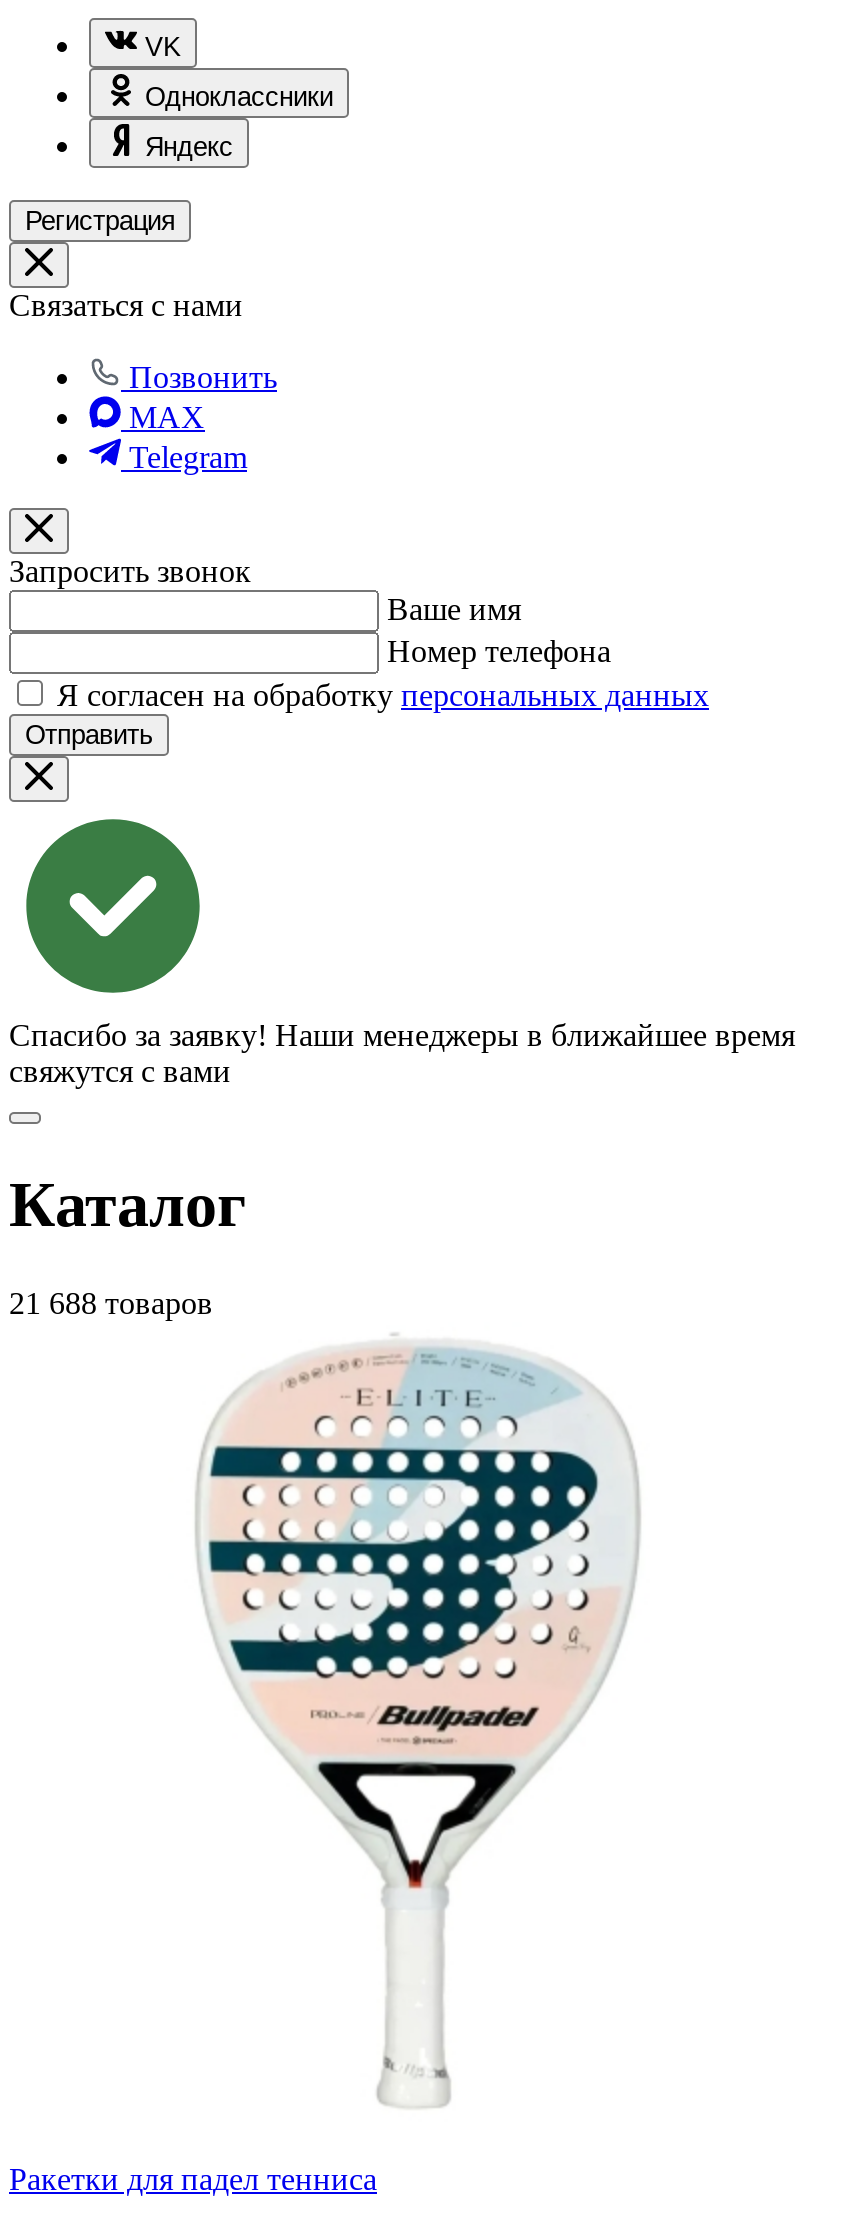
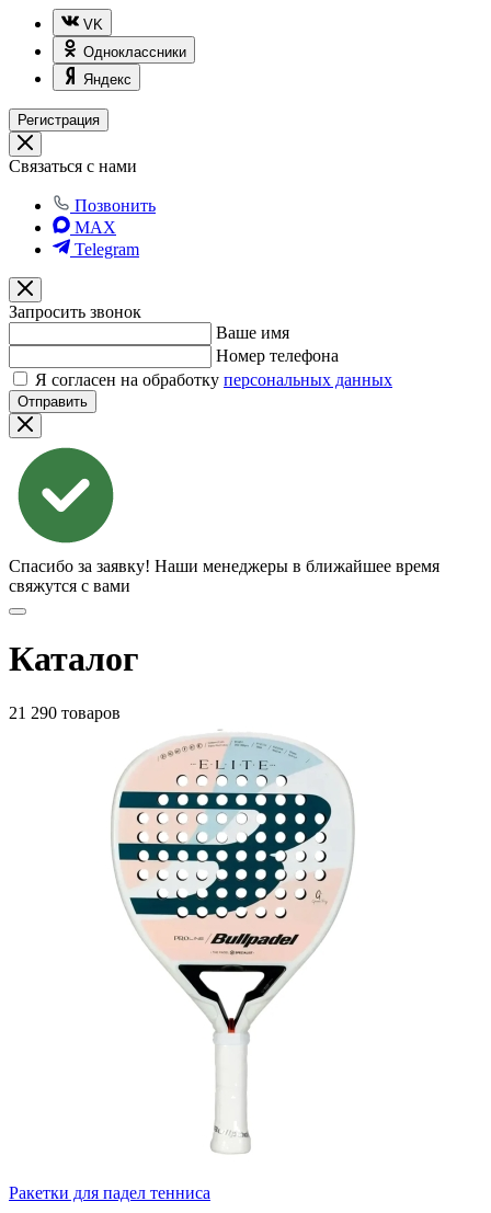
- 21 688 товаров
+ 21 290 товаров
